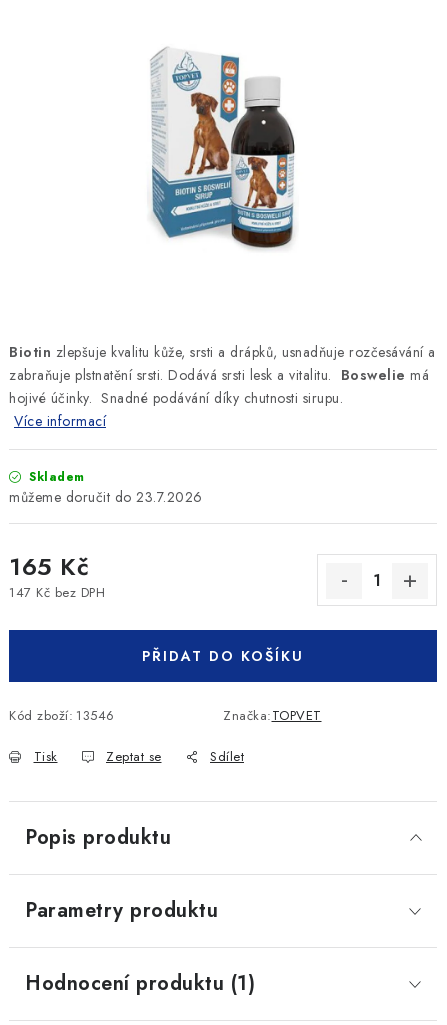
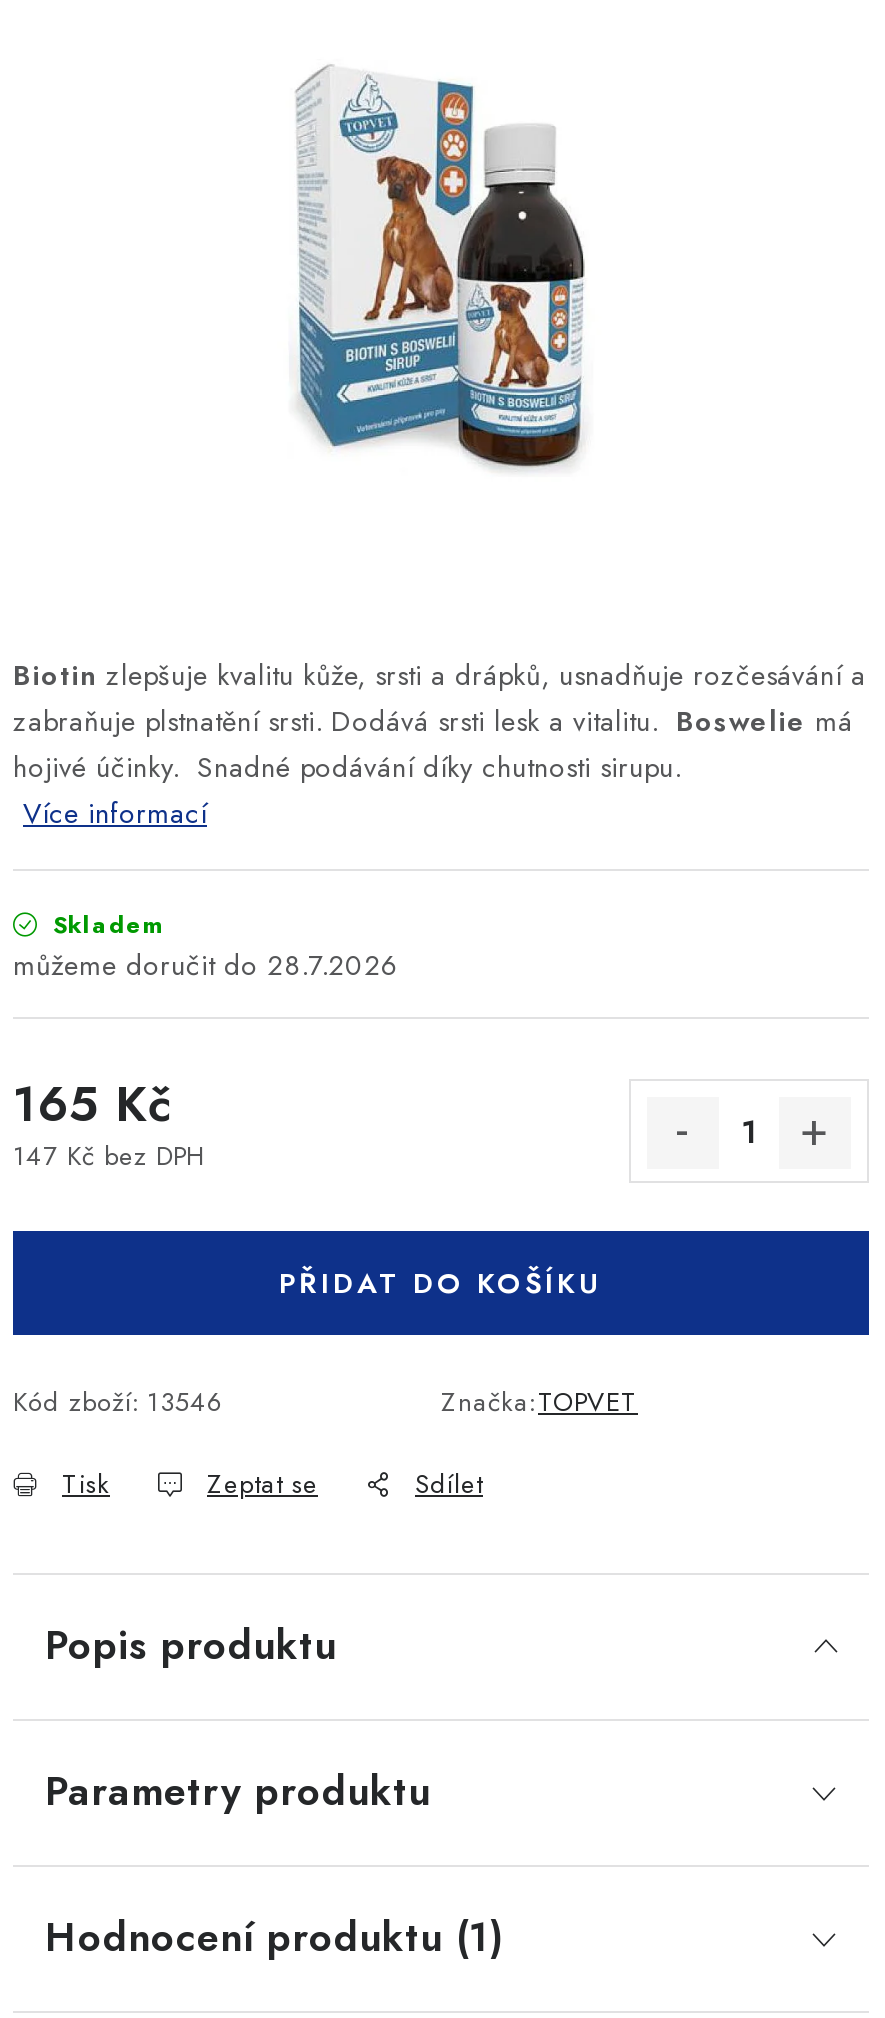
- 23.7.2026
+ 28.7.2026
